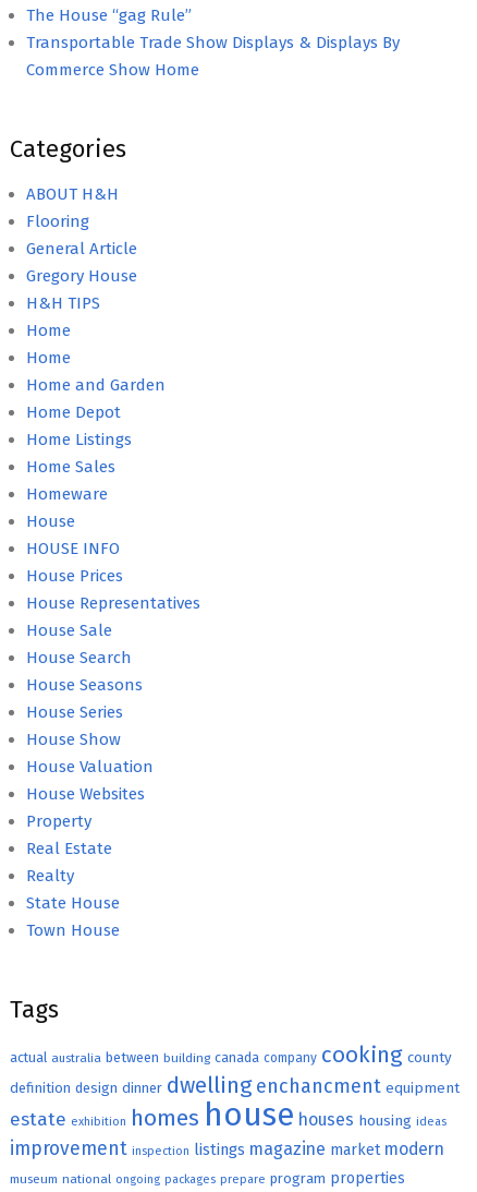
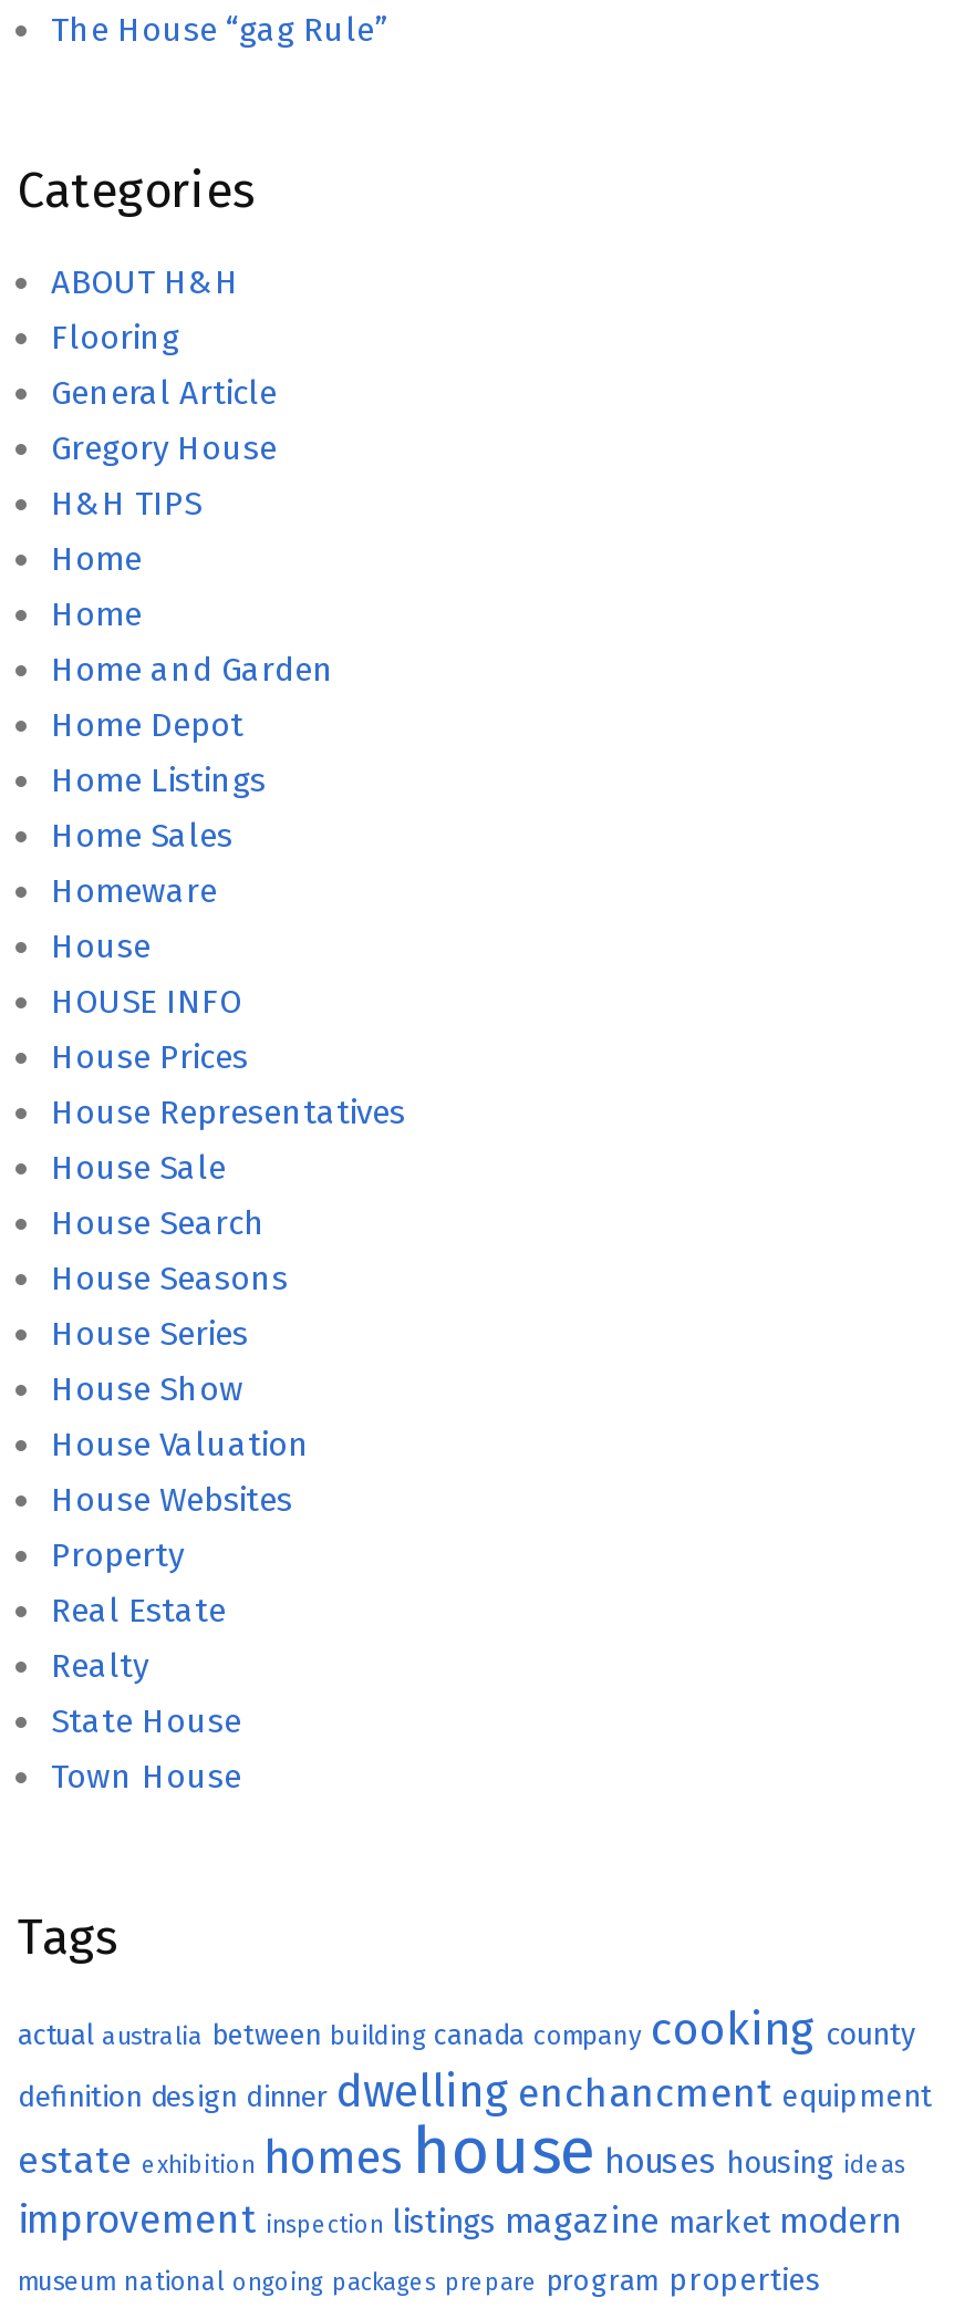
- Transportable Trade Show Displays & Displays By
- Commerce Show Home
